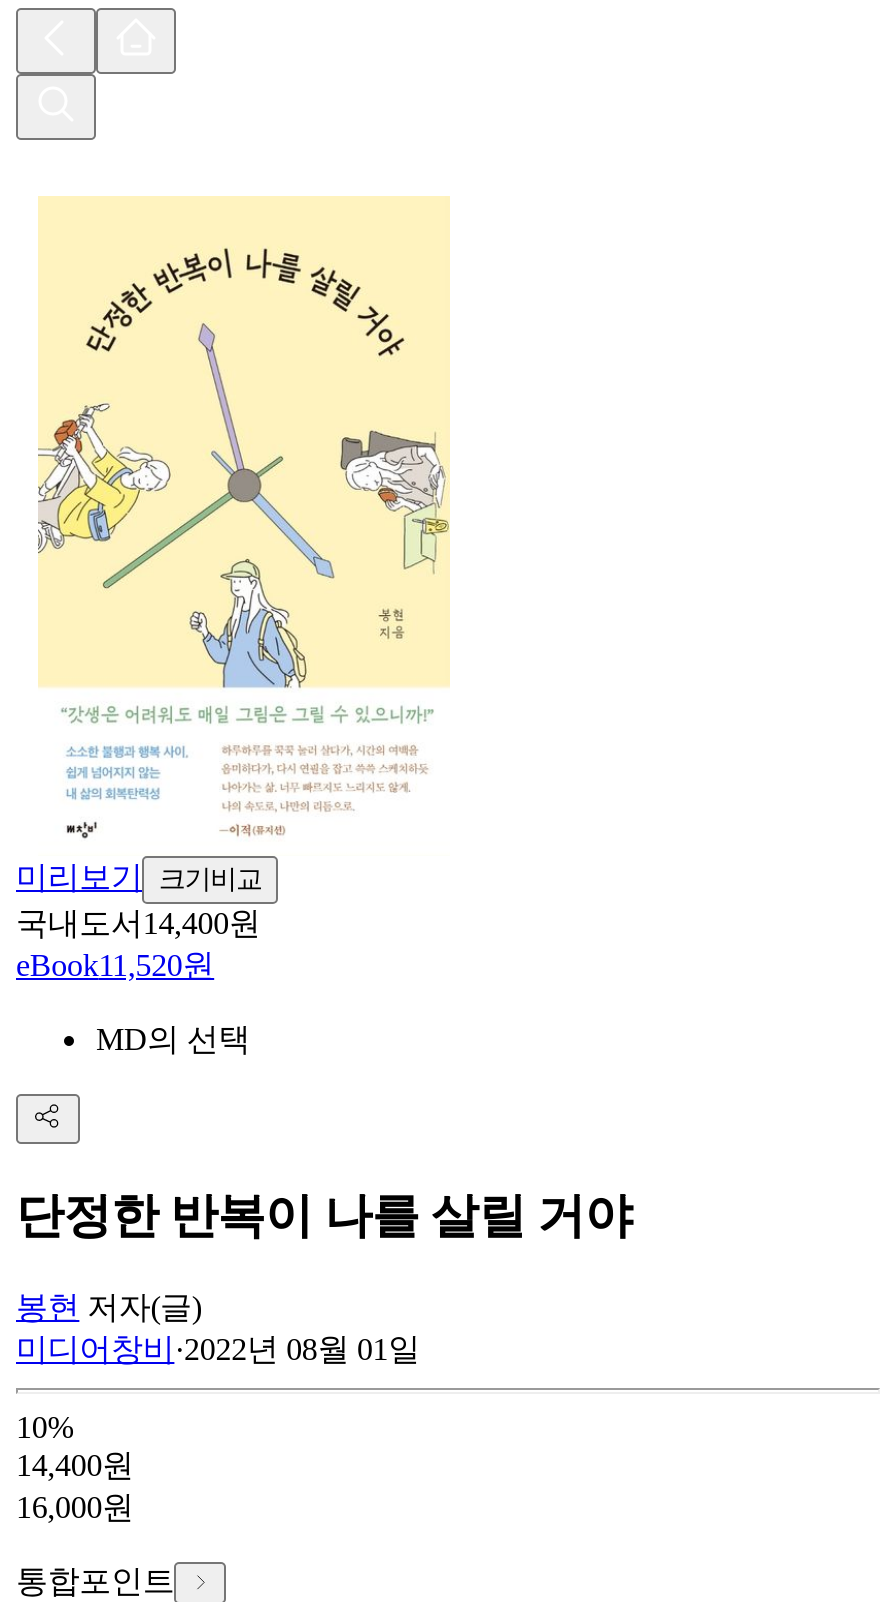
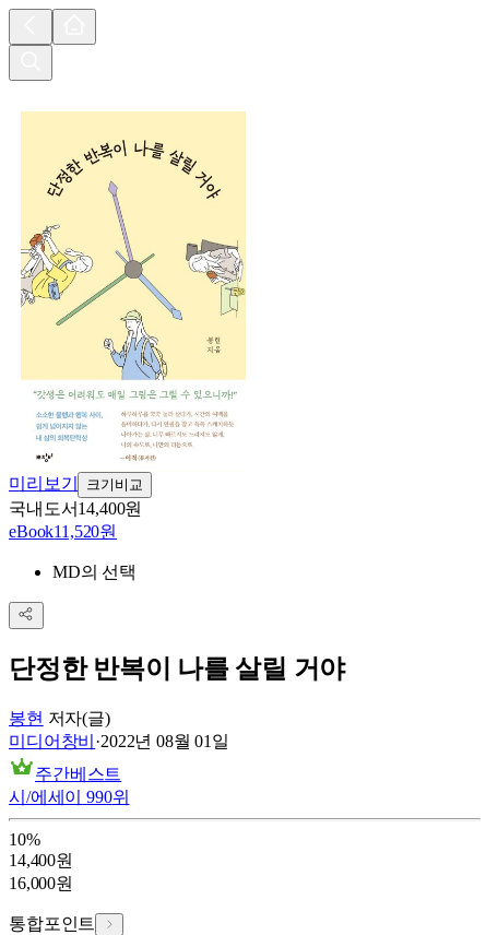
+ 주간베스트
+ 시/에세이 990위
